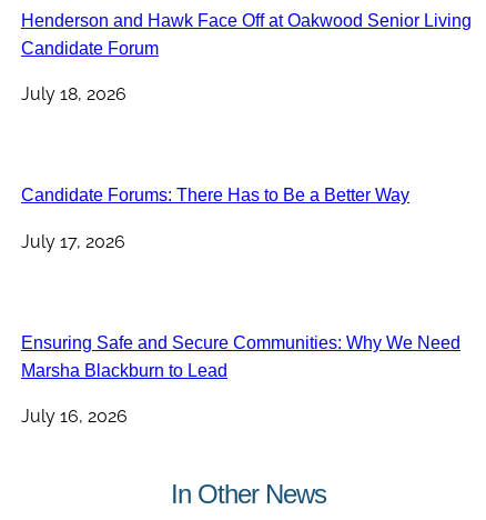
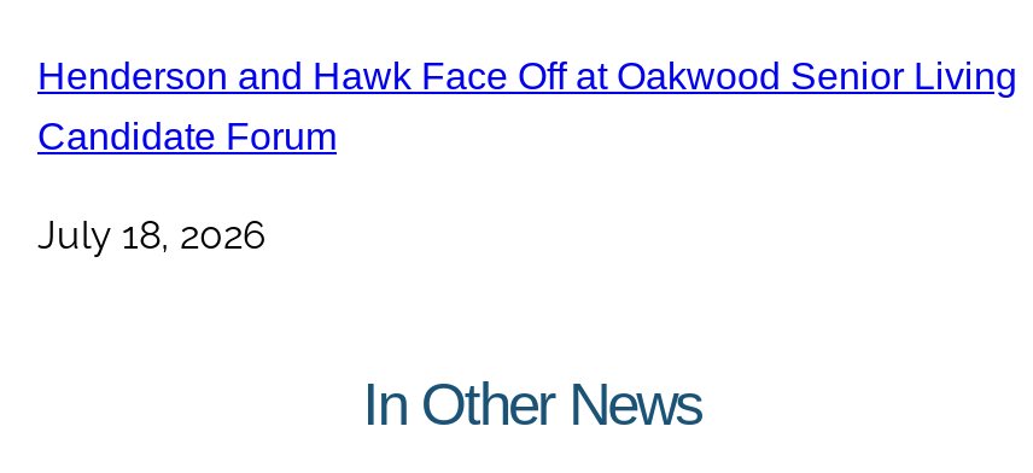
- Candidate Forums: There Has to Be a Better Way
- July 17, 2026

- Ensuring Safe and Secure Communities: Why We Need
- Marsha Blackburn to Lead
- July 16, 2026
